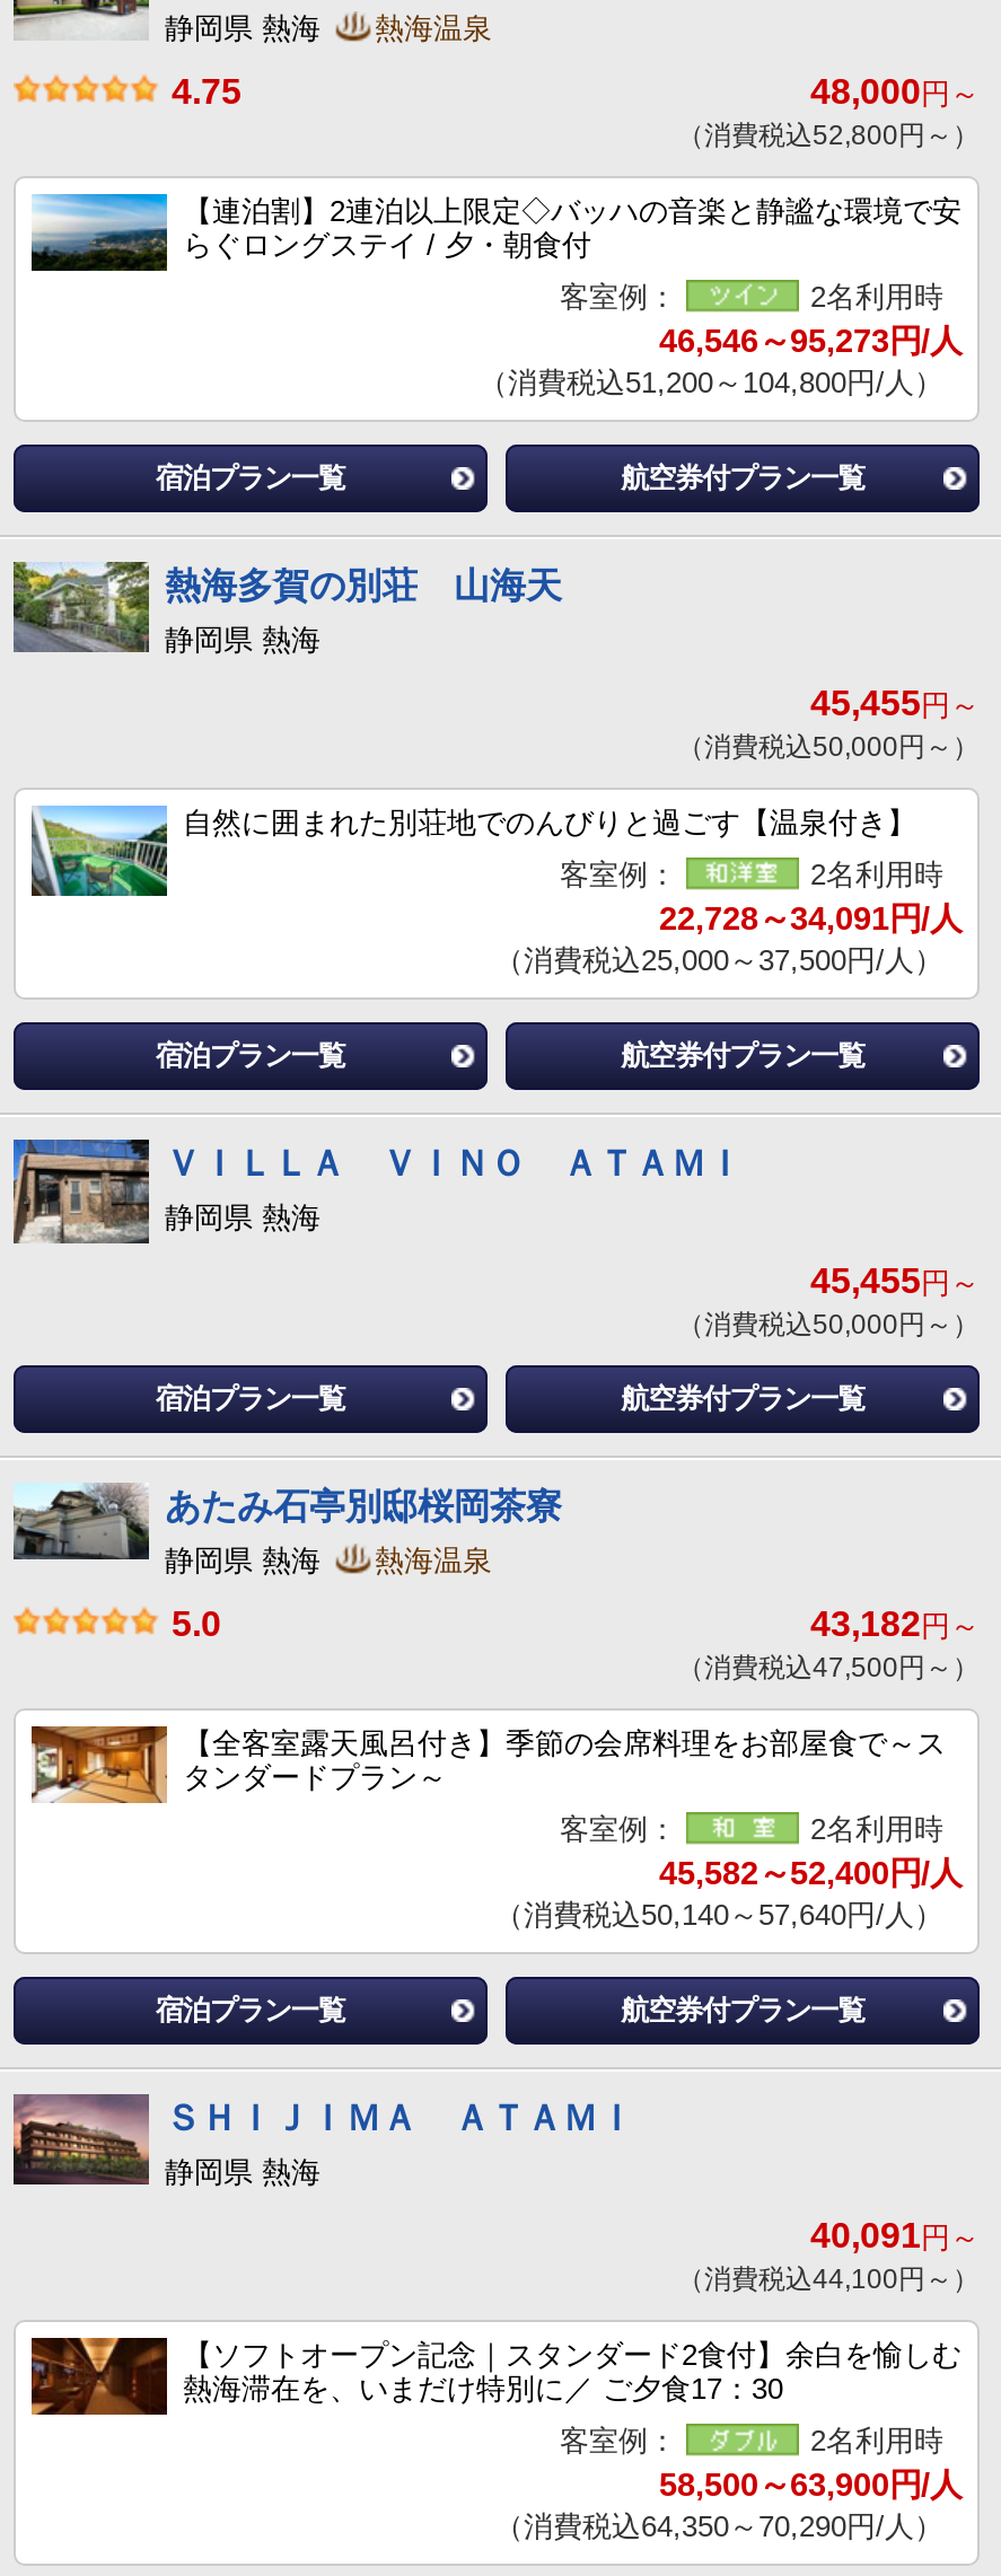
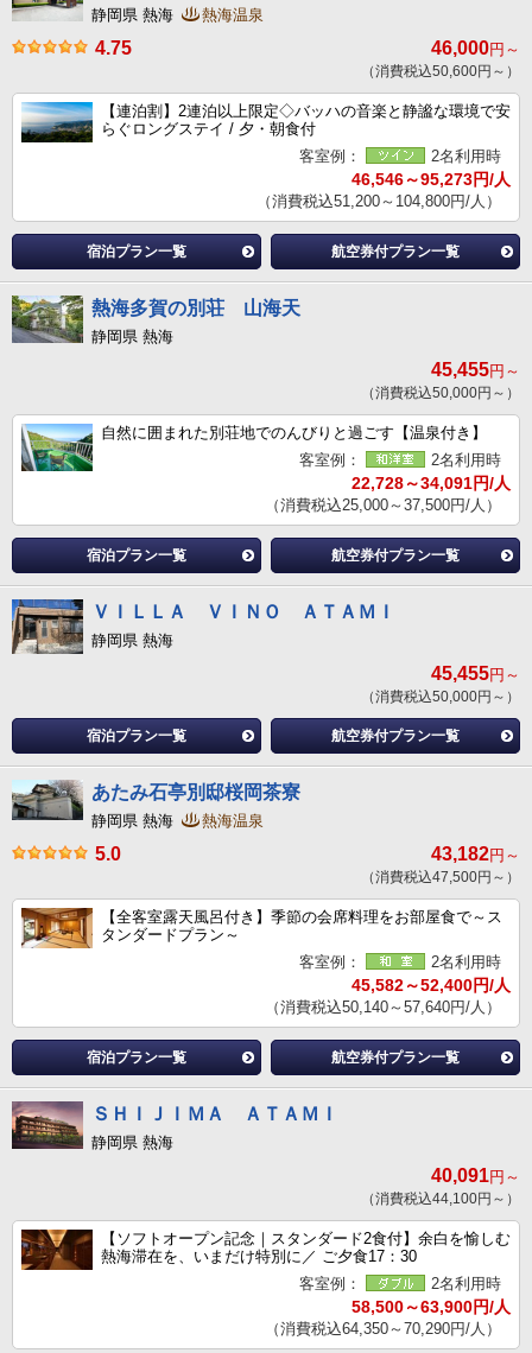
- 48,000円～
+ 46,000円～

- （消費税込52,800円～）
+ （消費税込50,600円～）
